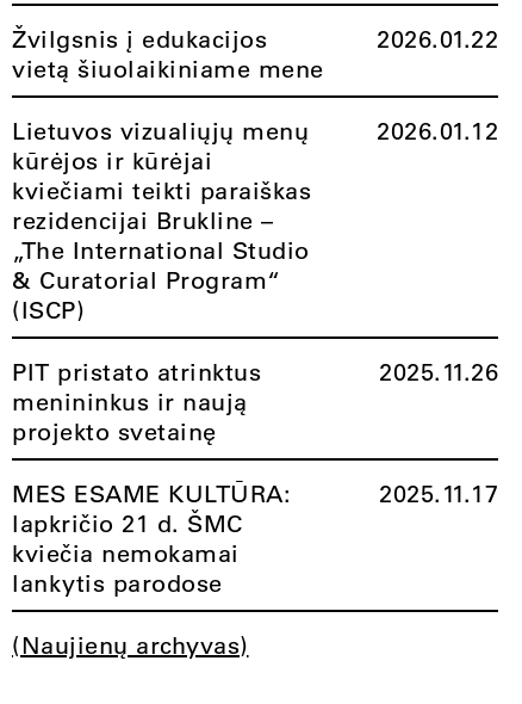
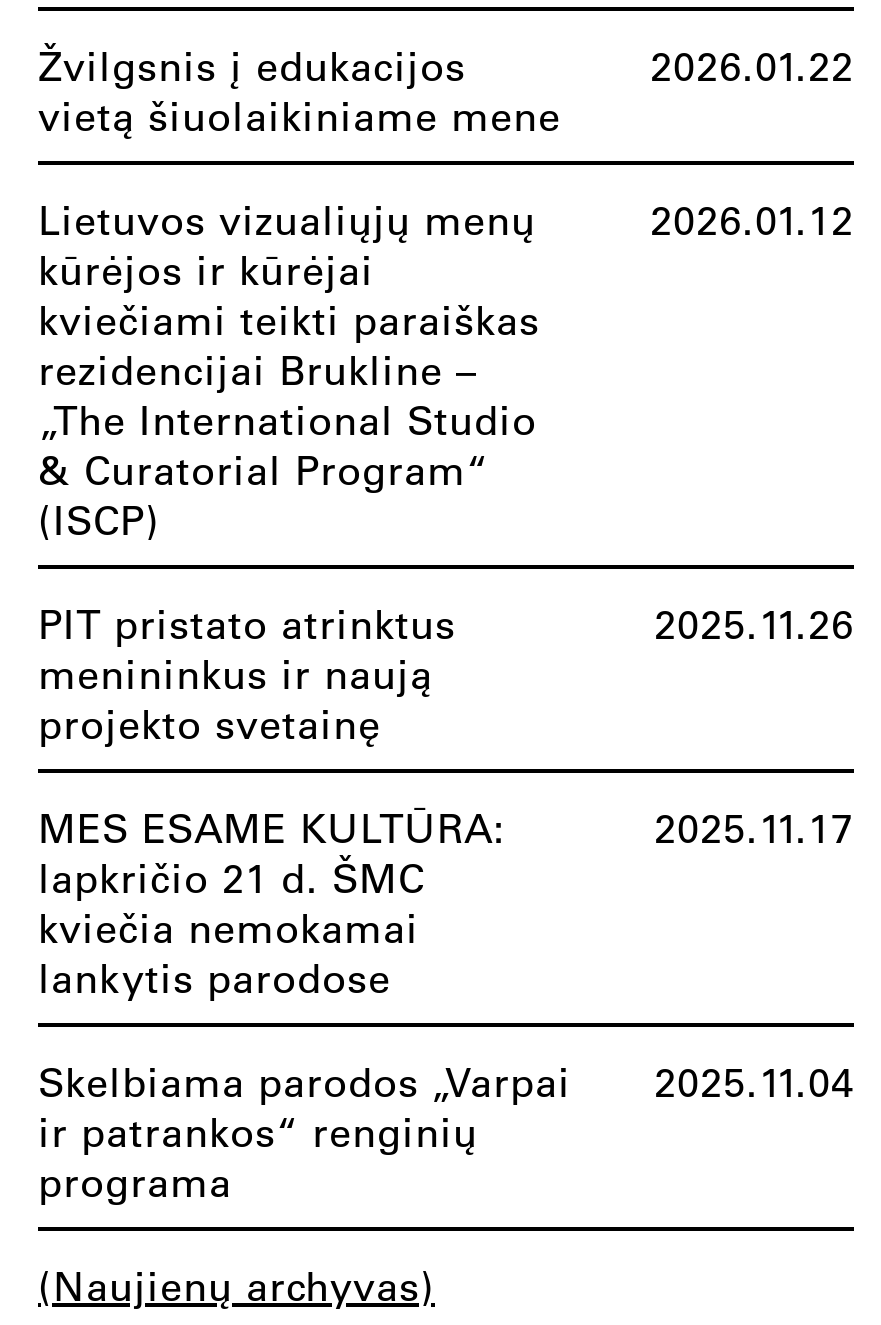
+ Skelbiama parodos „Varpai
+ ir patrankos“ renginių
+ programa

+ 2025.11.04
